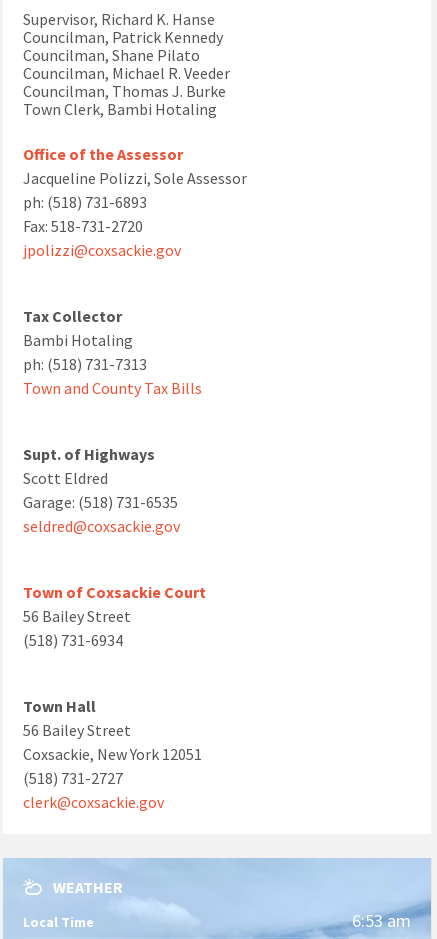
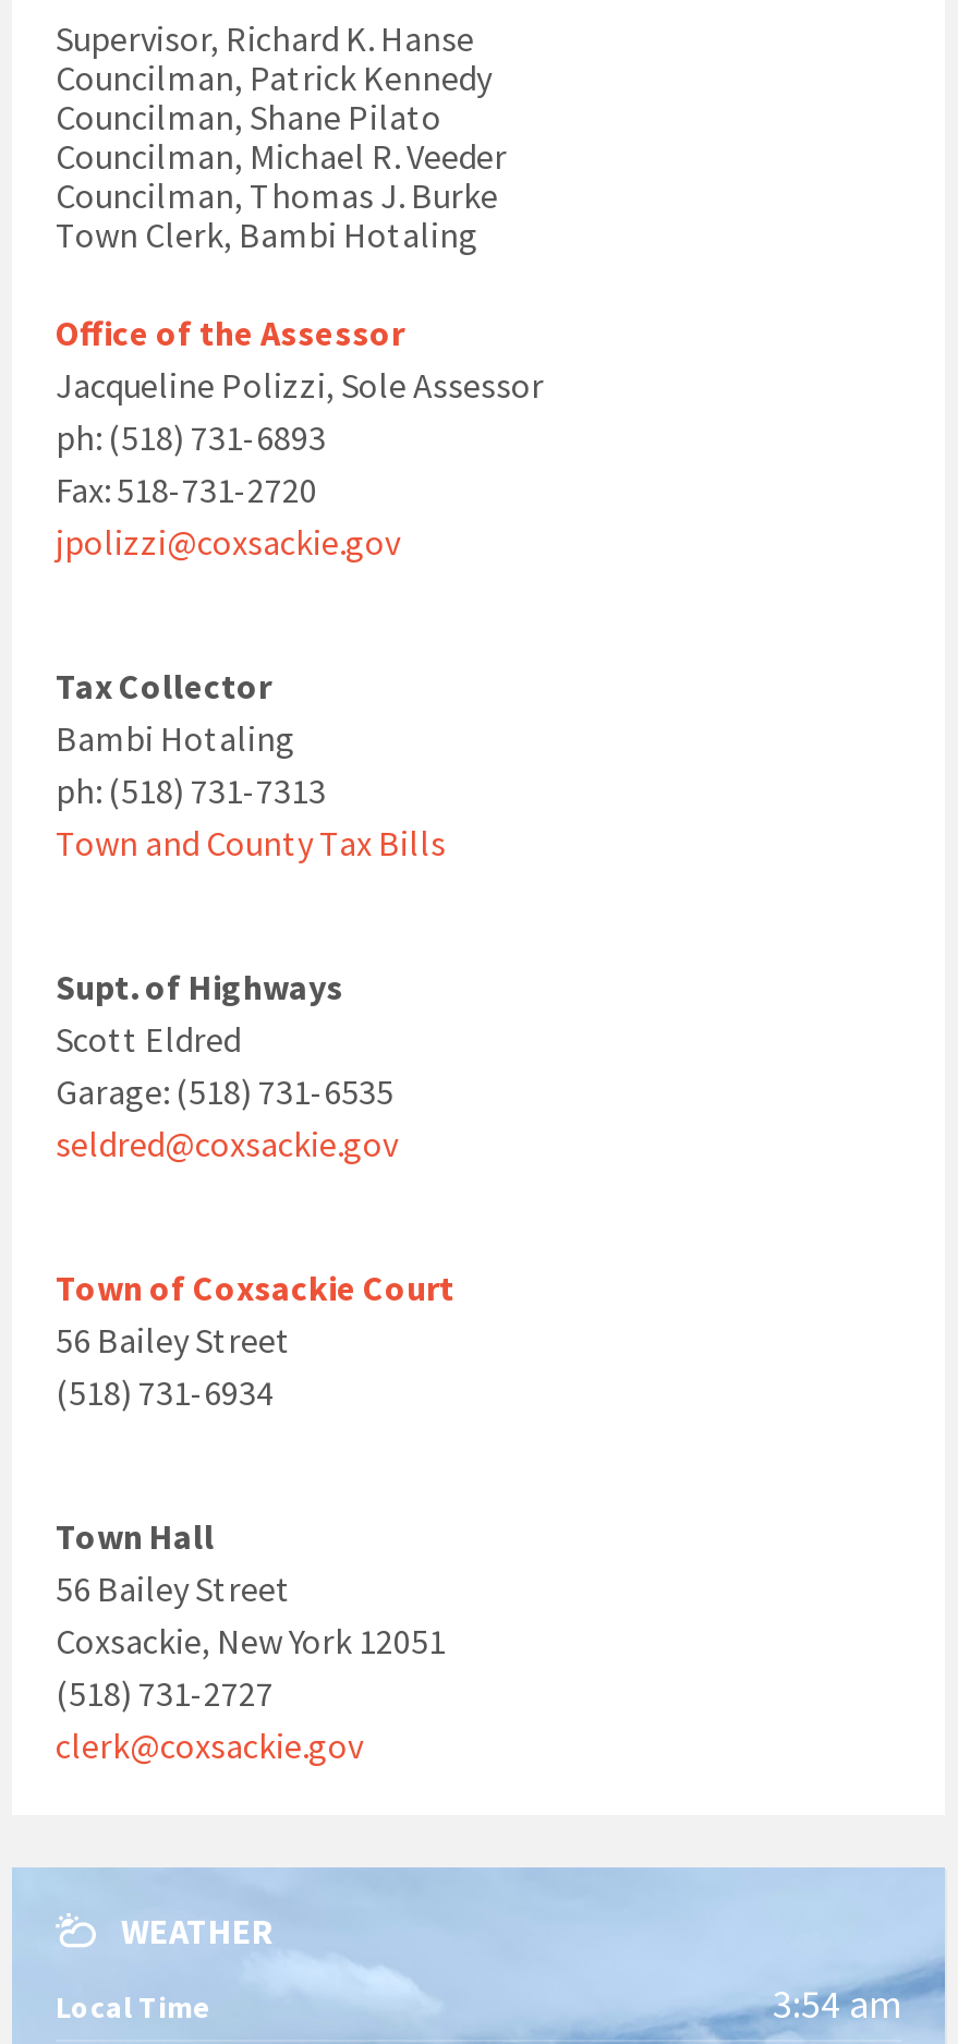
- 6:53 am
+ 3:54 am
